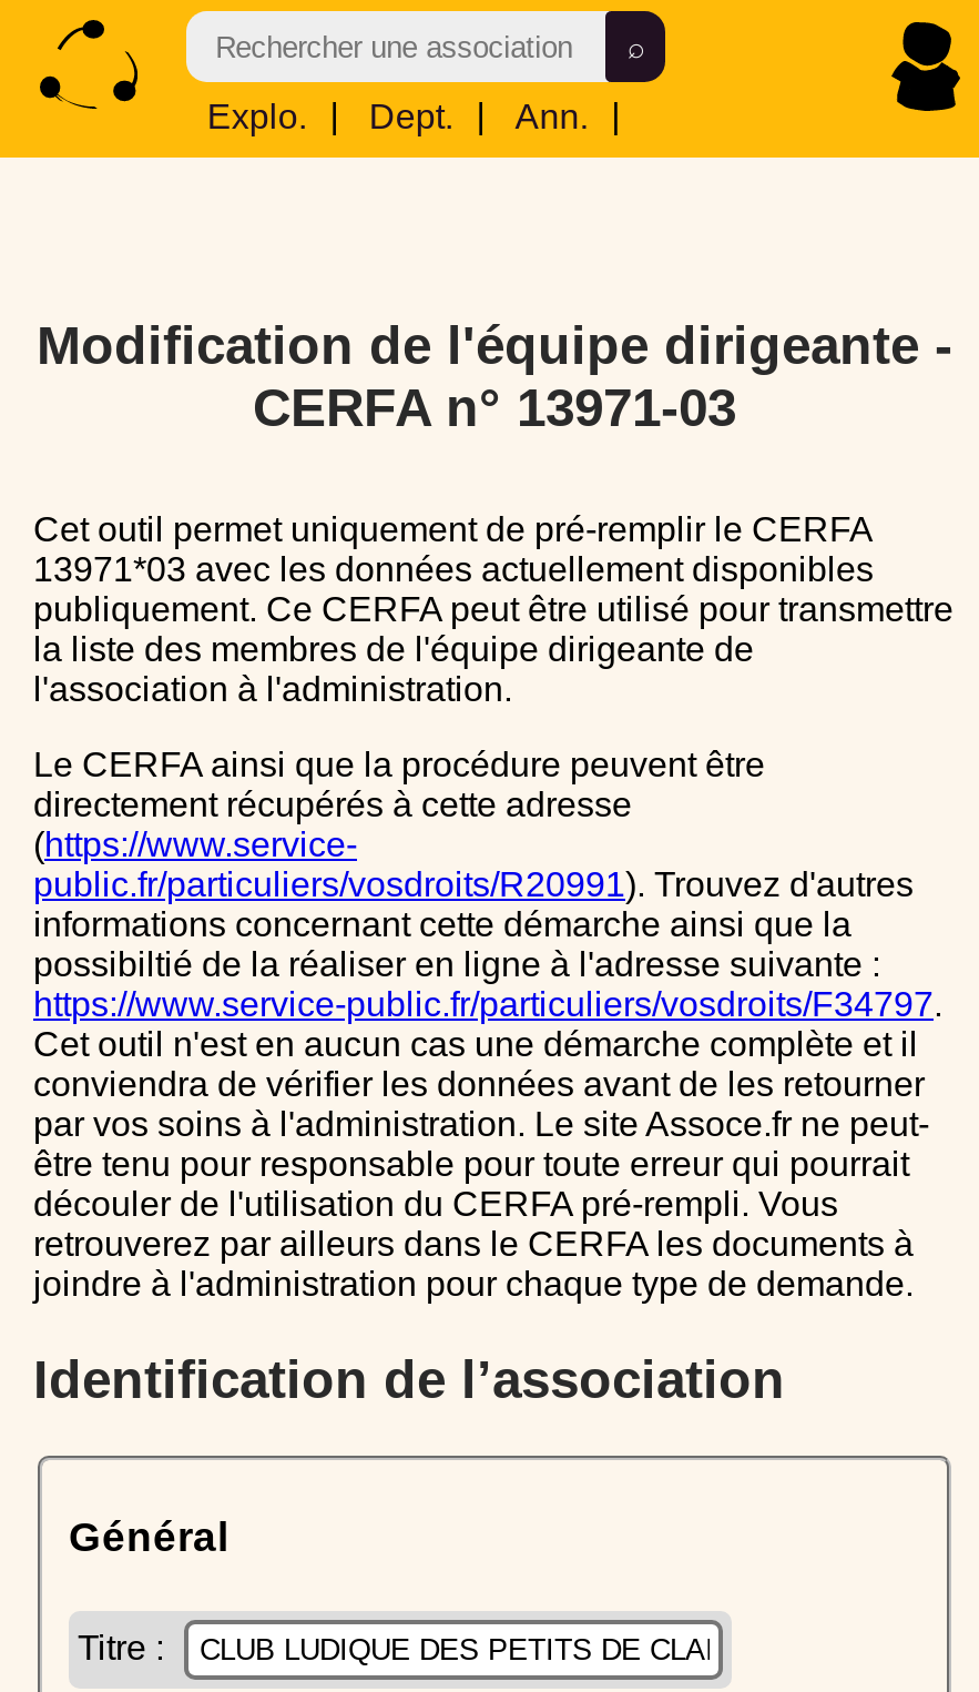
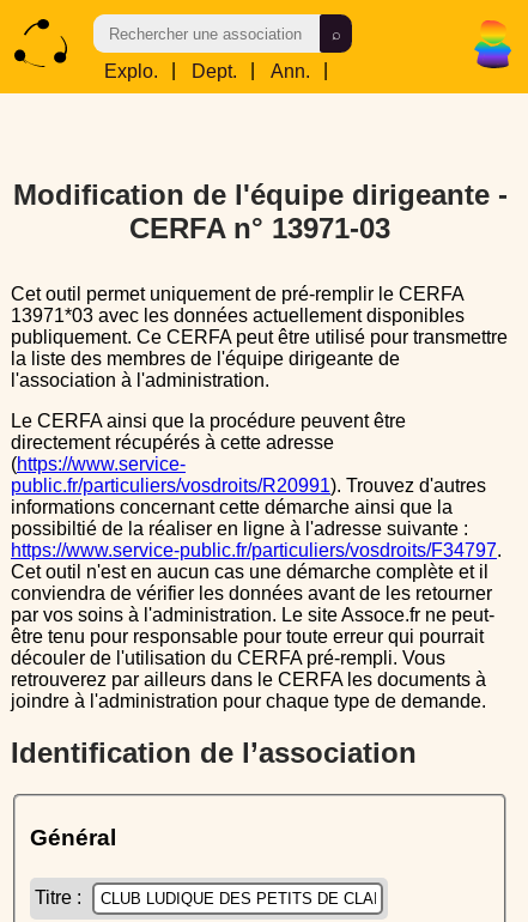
- [image]
+ [image]
